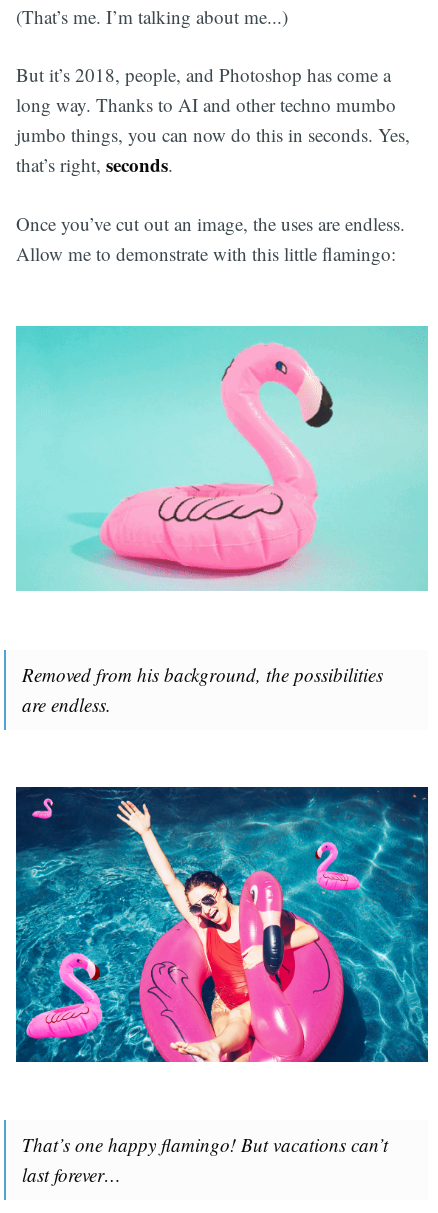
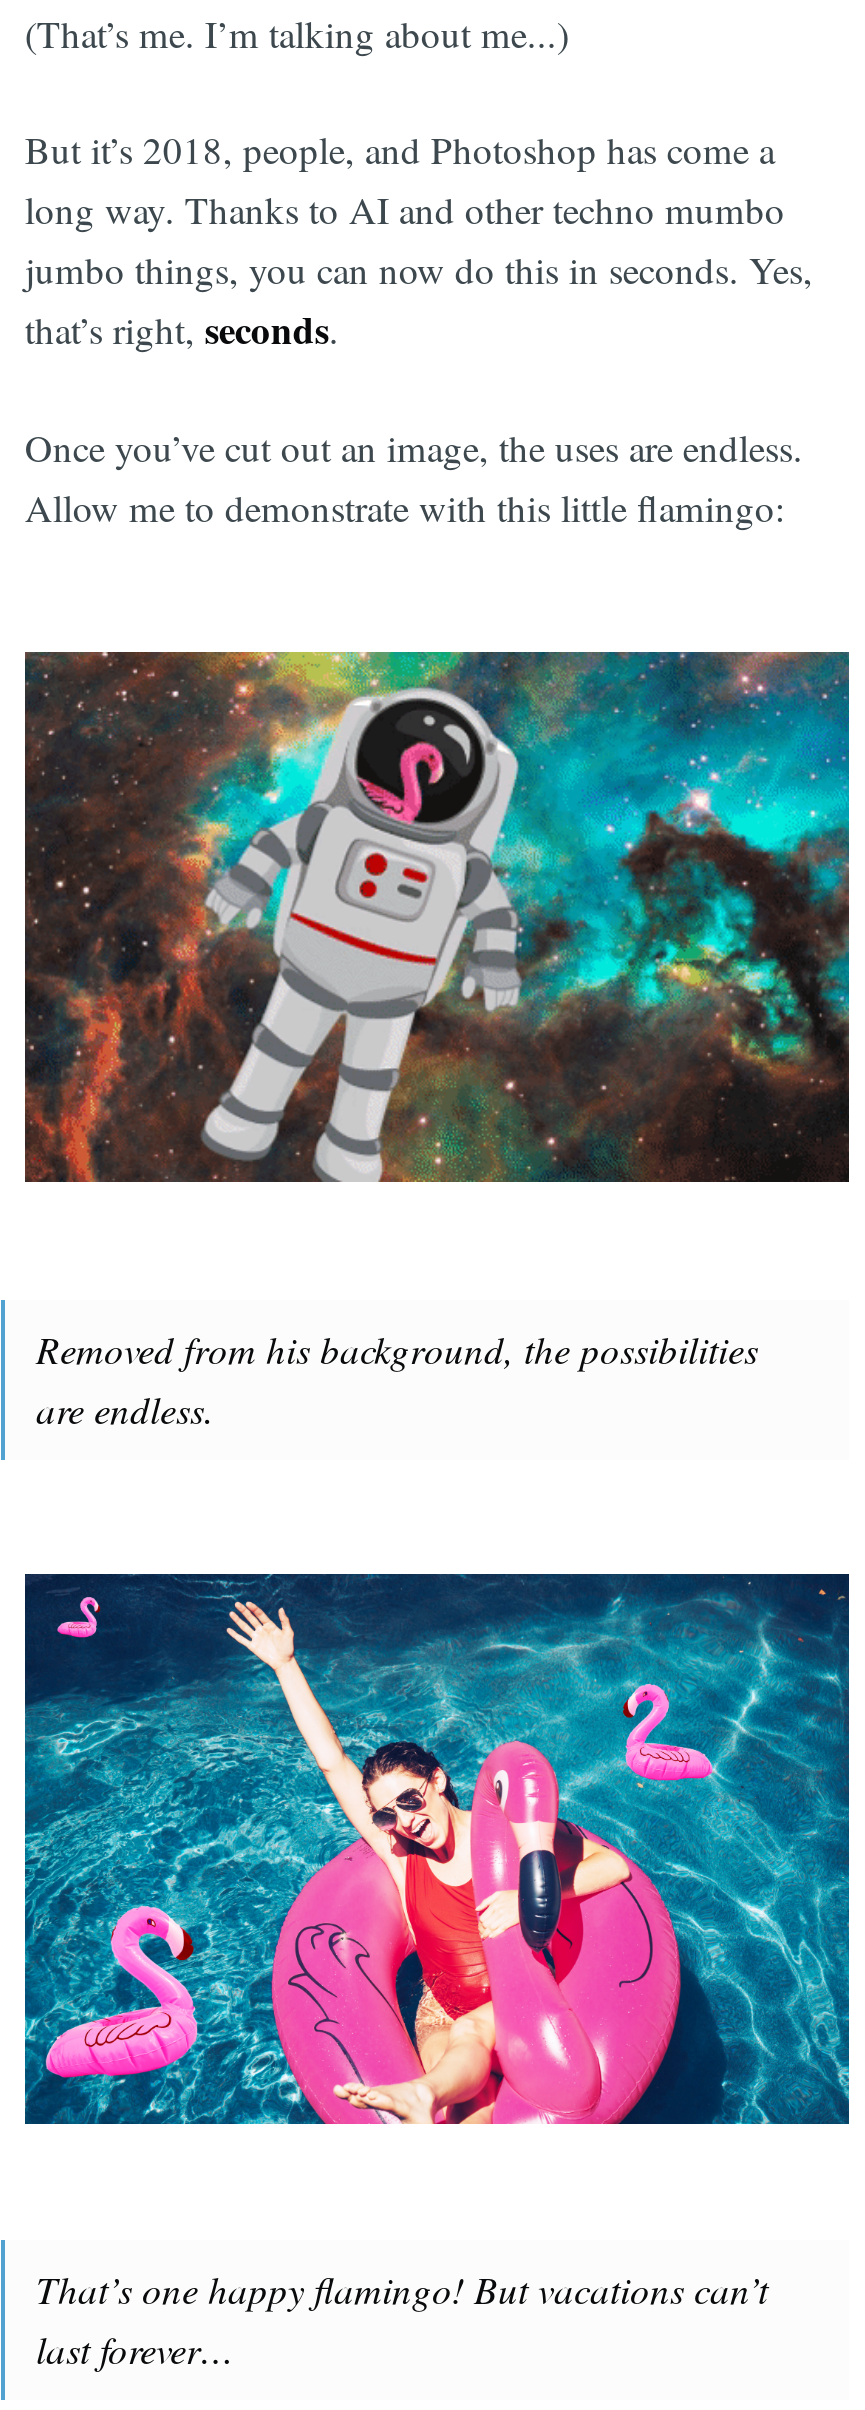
- [image]
+ [image]
